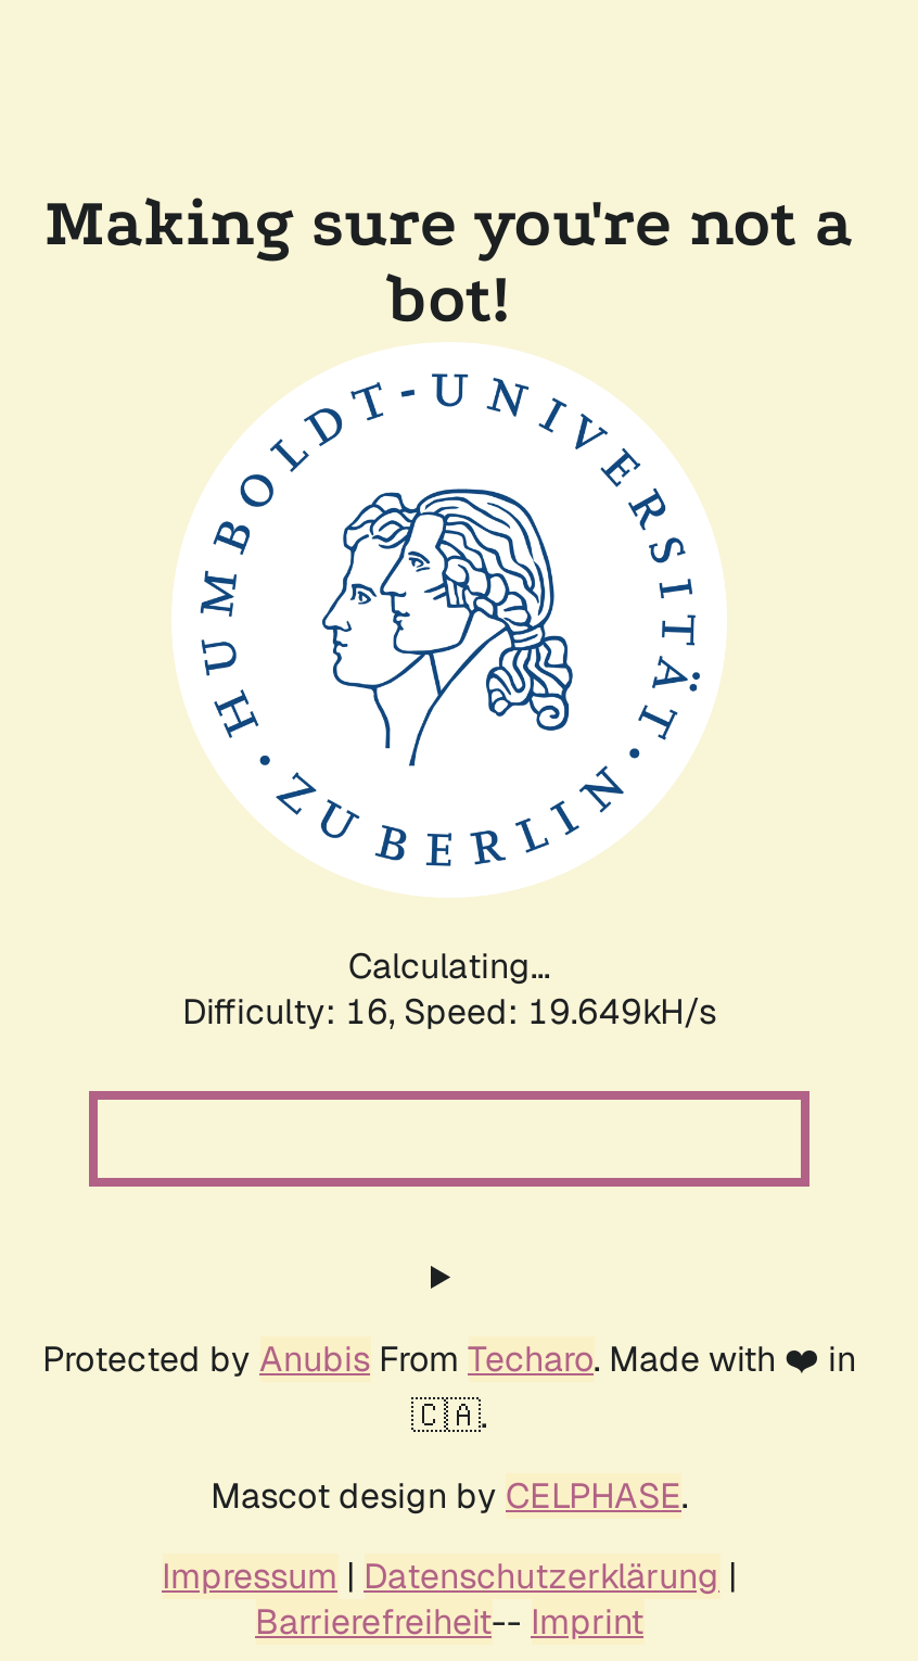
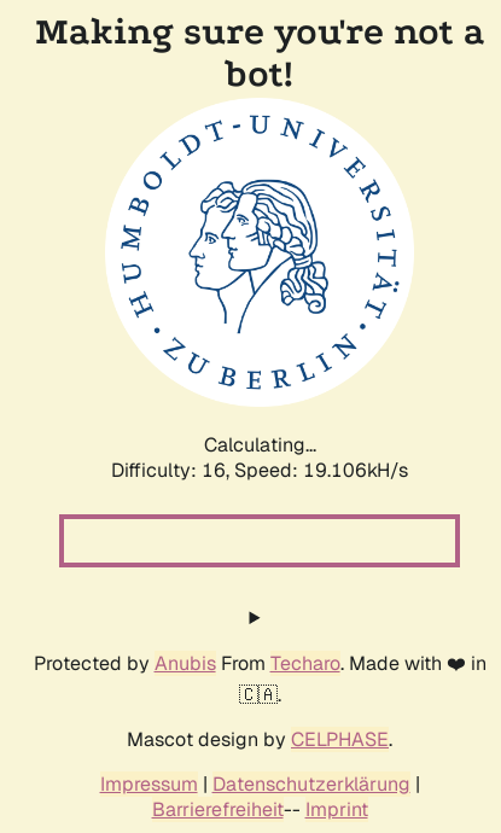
- Difficulty: 16, Speed: 19.649kH/s
+ Difficulty: 16, Speed: 19.106kH/s
